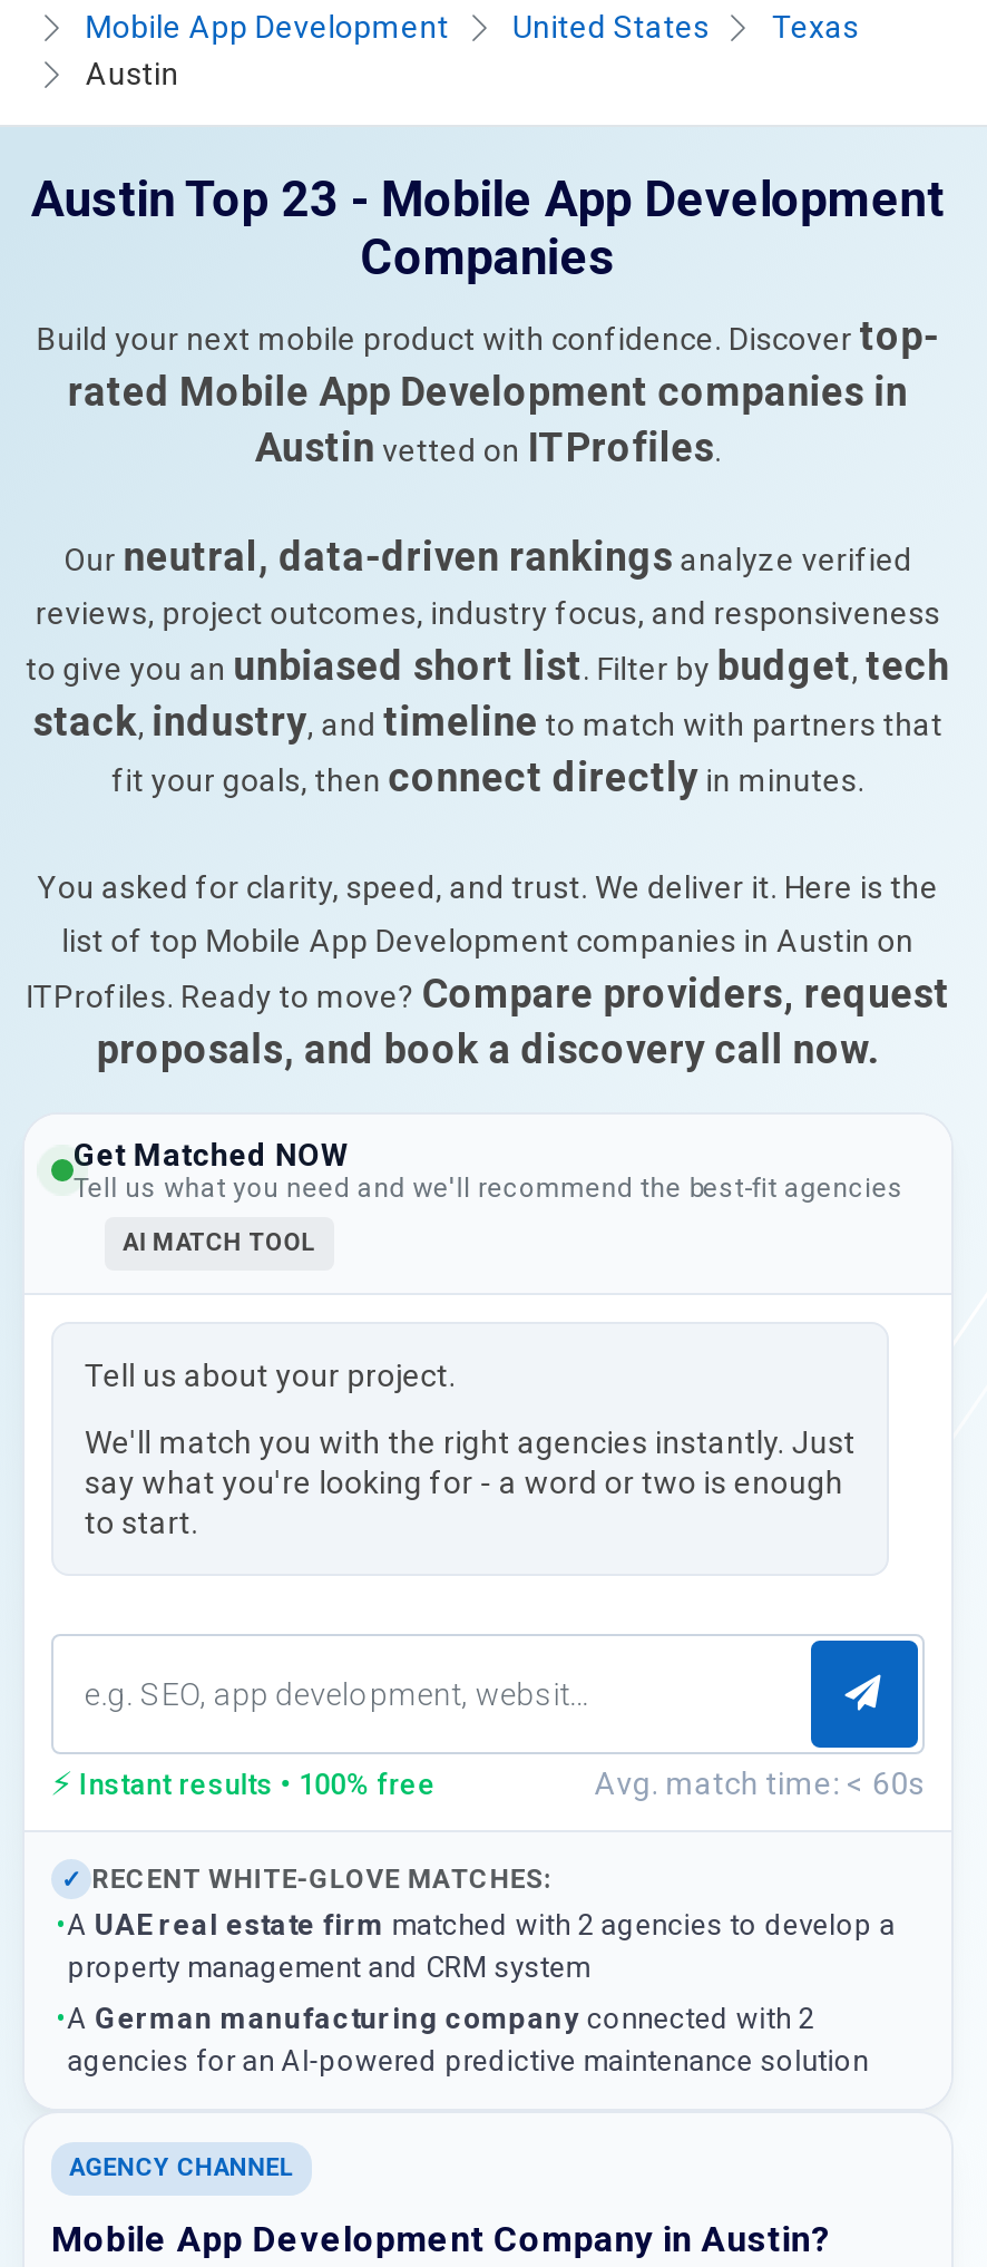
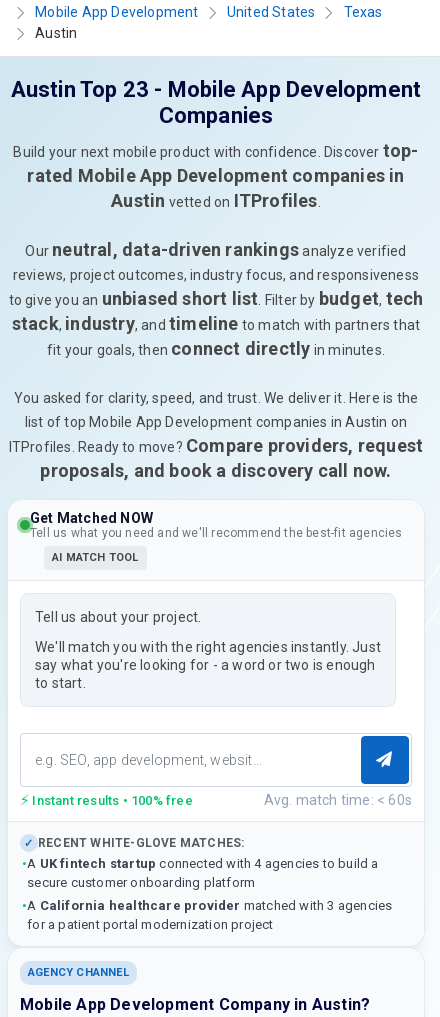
- •A UAE real estate firm matched with 2 agencies to develop a
- property management and CRM system
+ •A UK fintech startup connected with 4 agencies to build a
+ secure customer onboarding platform

- •A German manufacturing company connected with 2
- agencies for an AI-powered predictive maintenance solution
+ •A California healthcare provider matched with 3 agencies
+ for a patient portal modernization project
